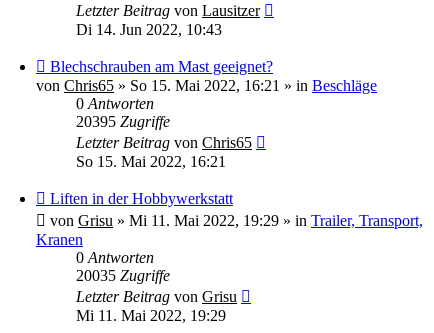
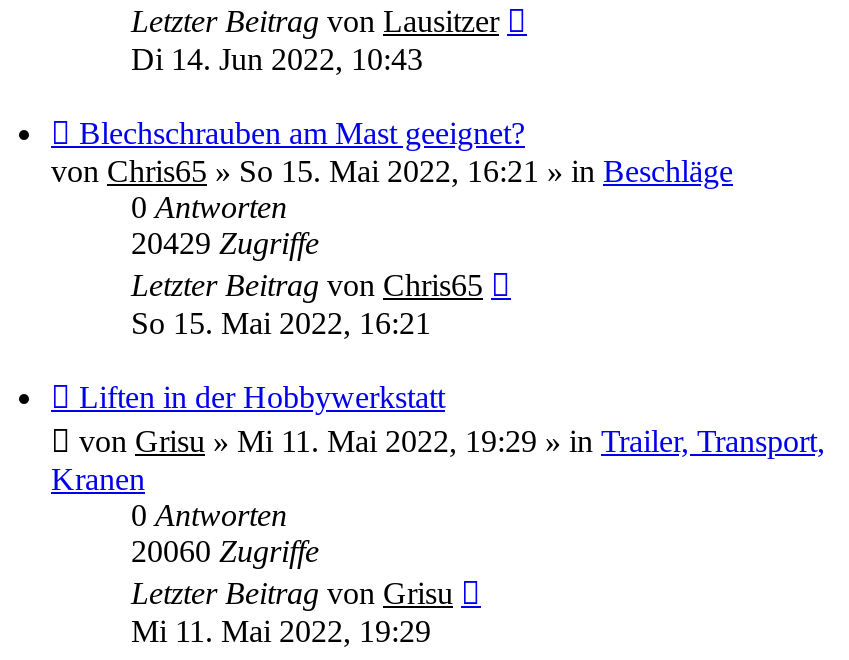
- 20395 Zugriffe
+ 20429 Zugriffe

- 20035 Zugriffe
+ 20060 Zugriffe
